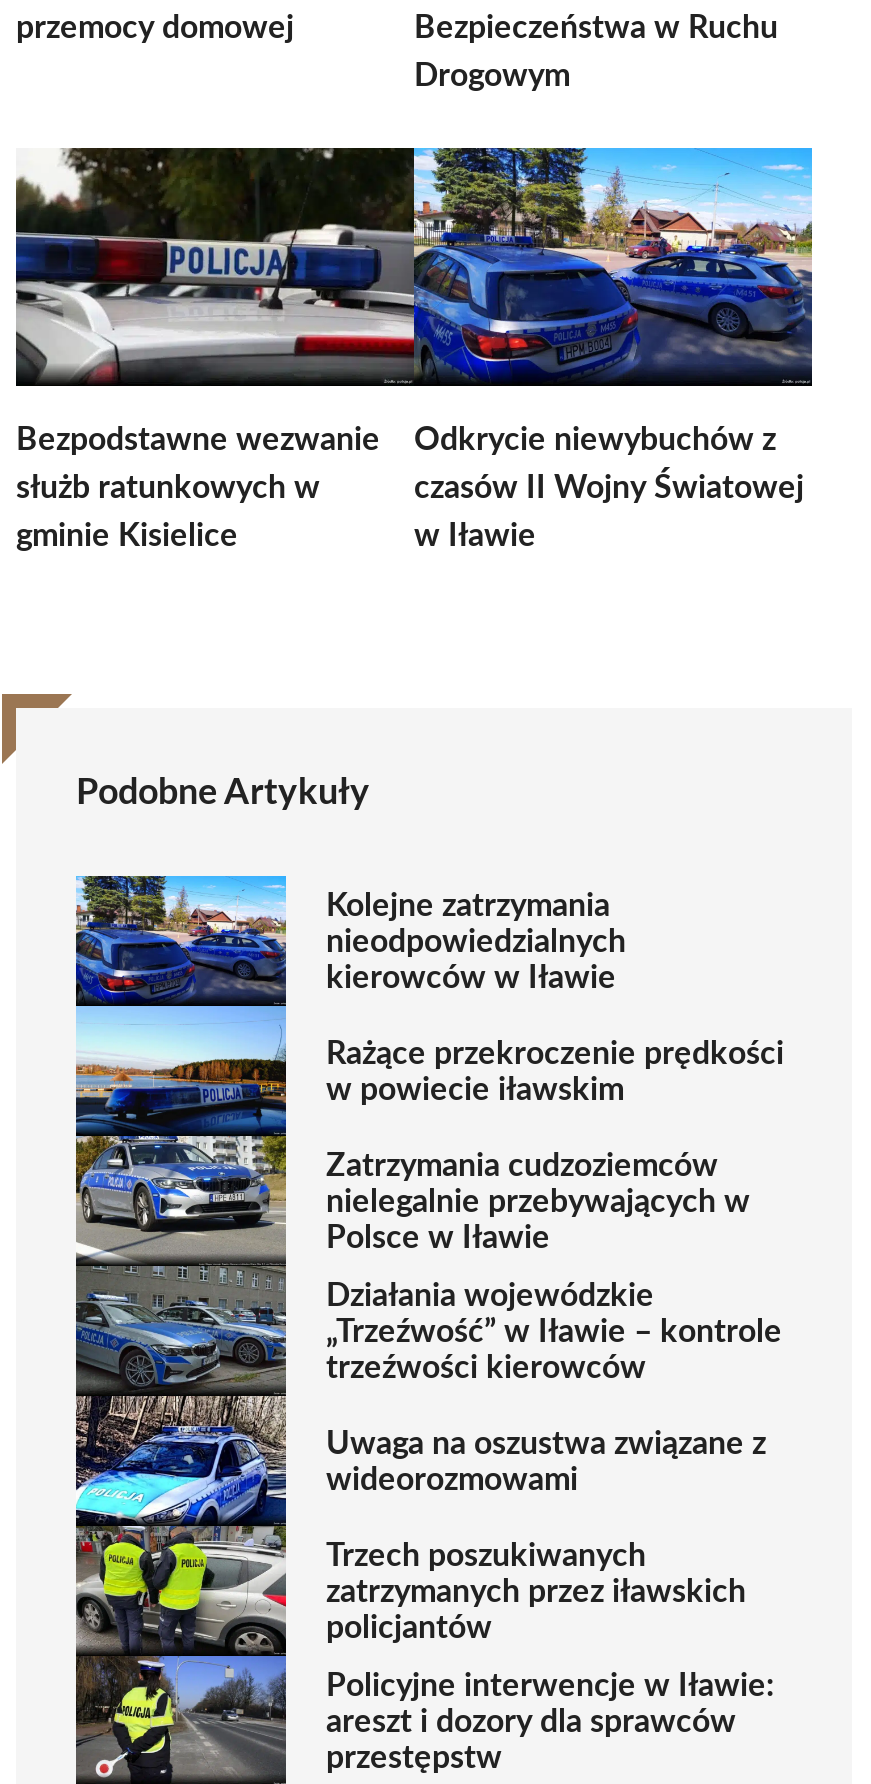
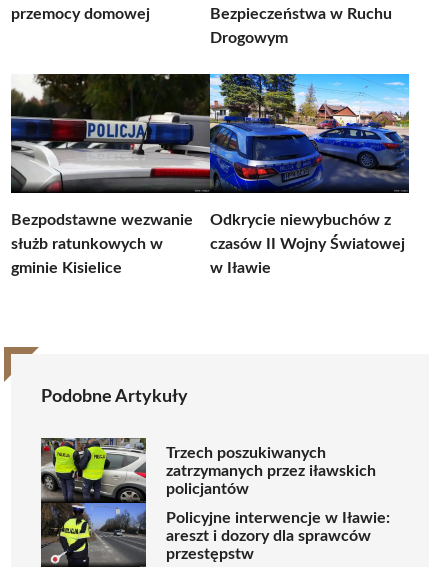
- [image]
- Kolejne zatrzymania
- nieodpowiedzialnych
- kierowców w Iławie
- Rażące przekroczenie prędkości
- w powiecie iławskim
- Zatrzymania cudzoziemców
- nielegalnie przebywających w
- Polsce w Iławie
- Działania wojewódzkie
- „Trzeźwość” w Iławie – kontrole
- trzeźwości kierowców
- Uwaga na oszustwa związane z
- wideorozmowami
